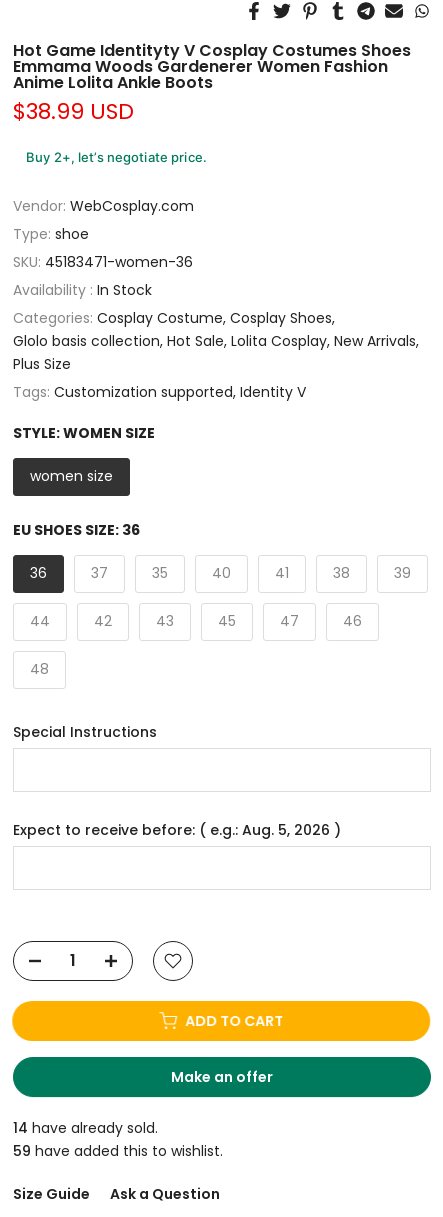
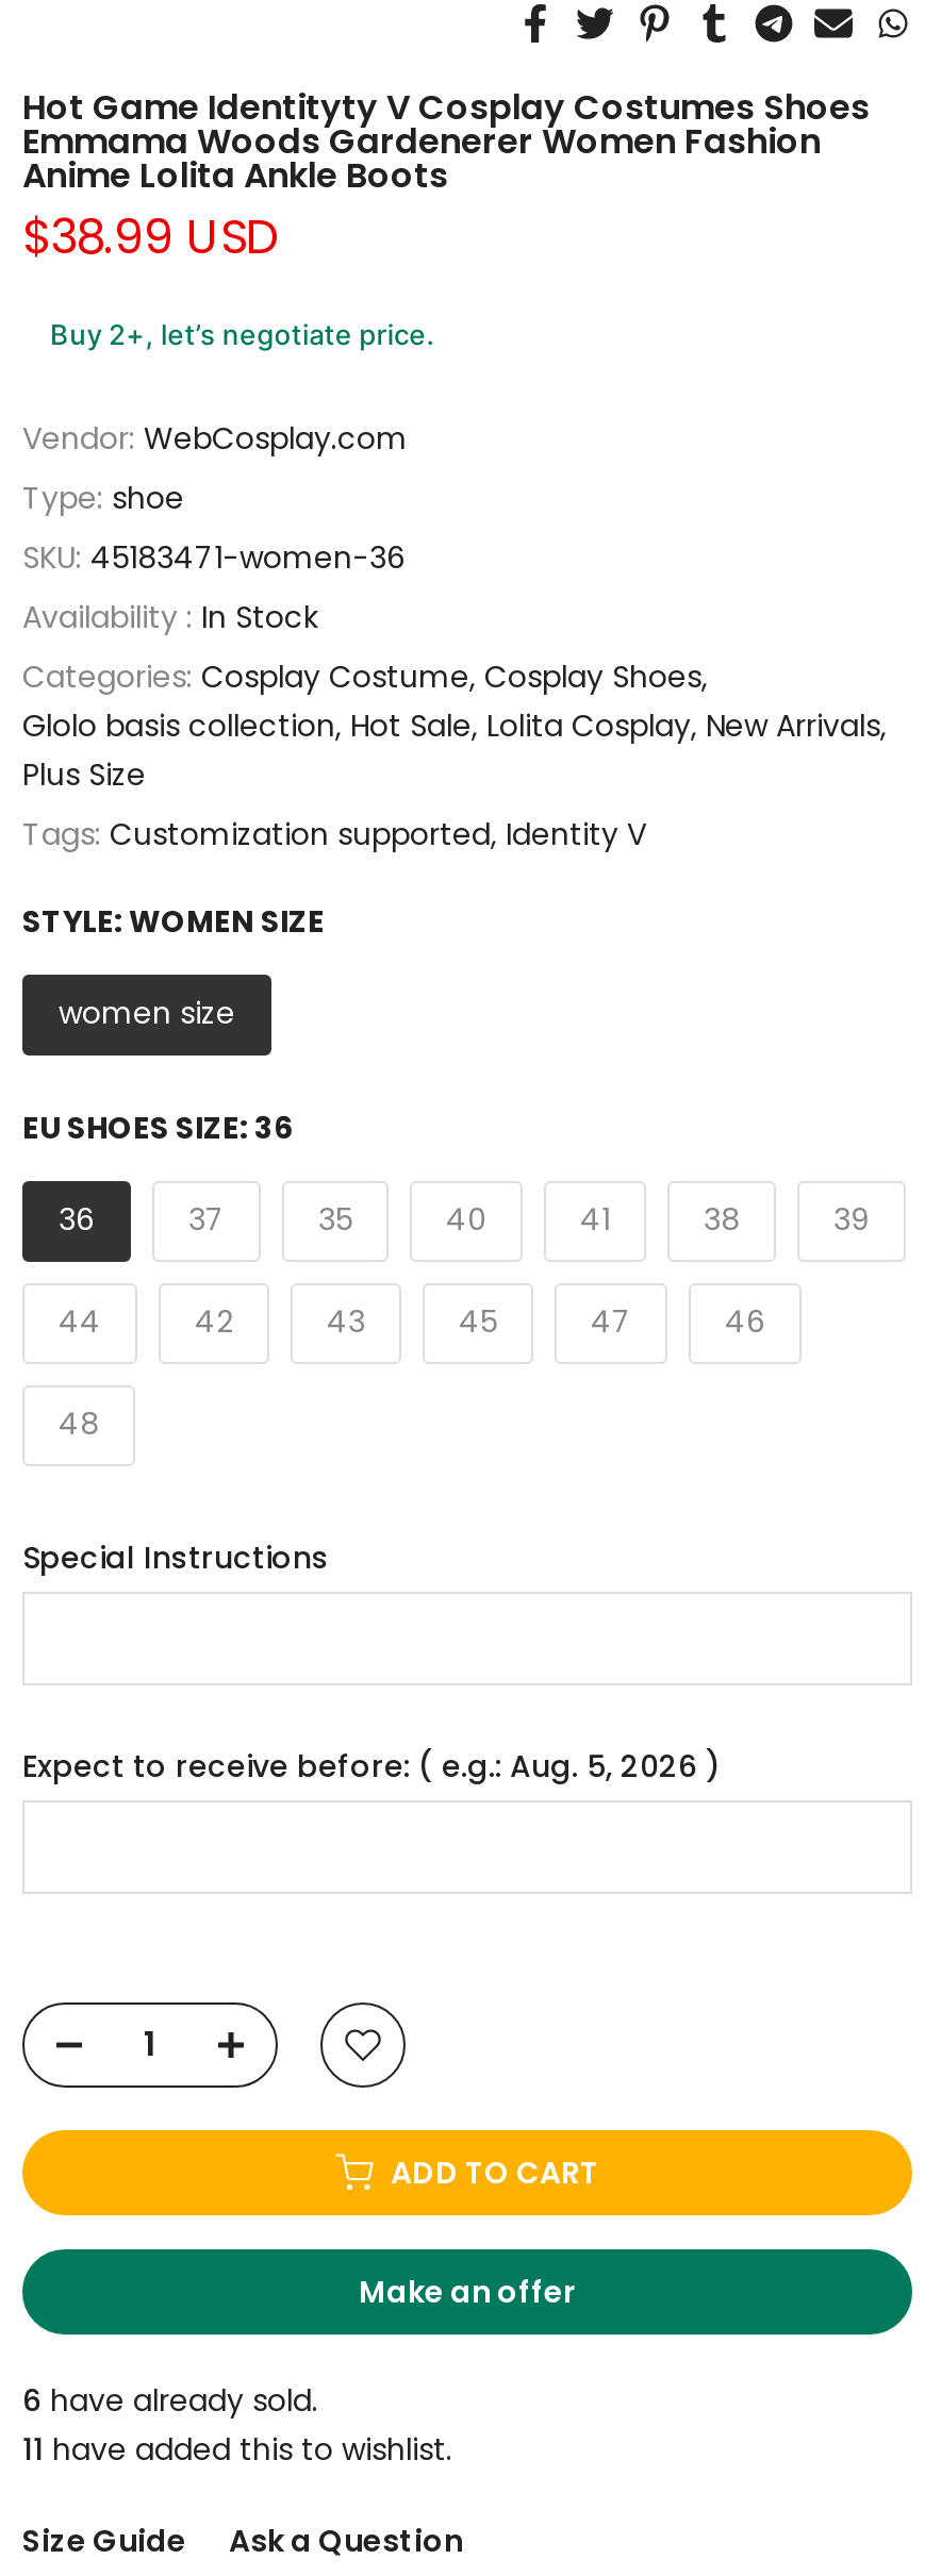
- 14 have already sold.
+ 6 have already sold.

- 59 have added this to wishlist.
+ 11 have added this to wishlist.
